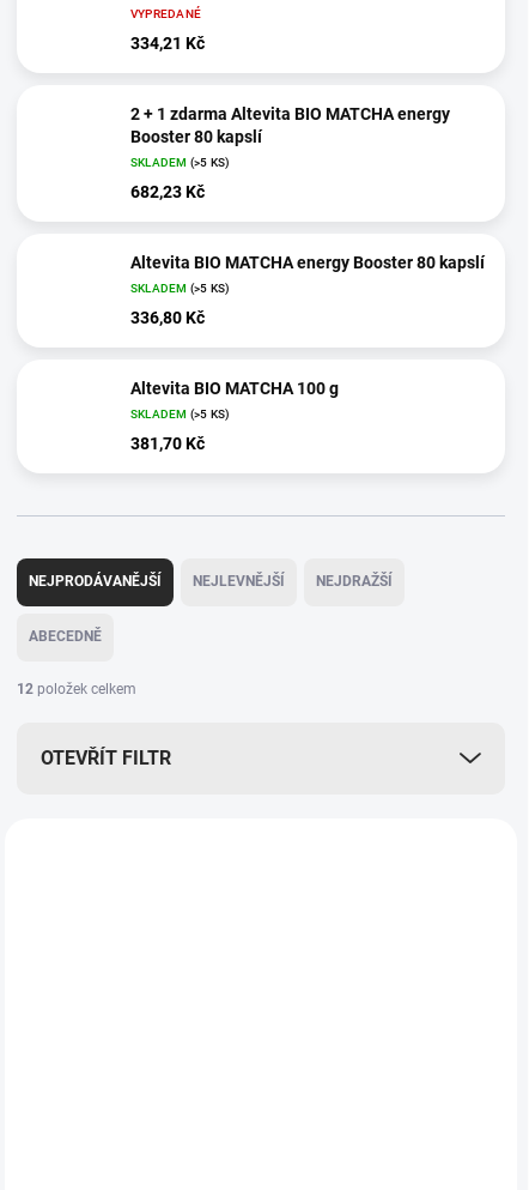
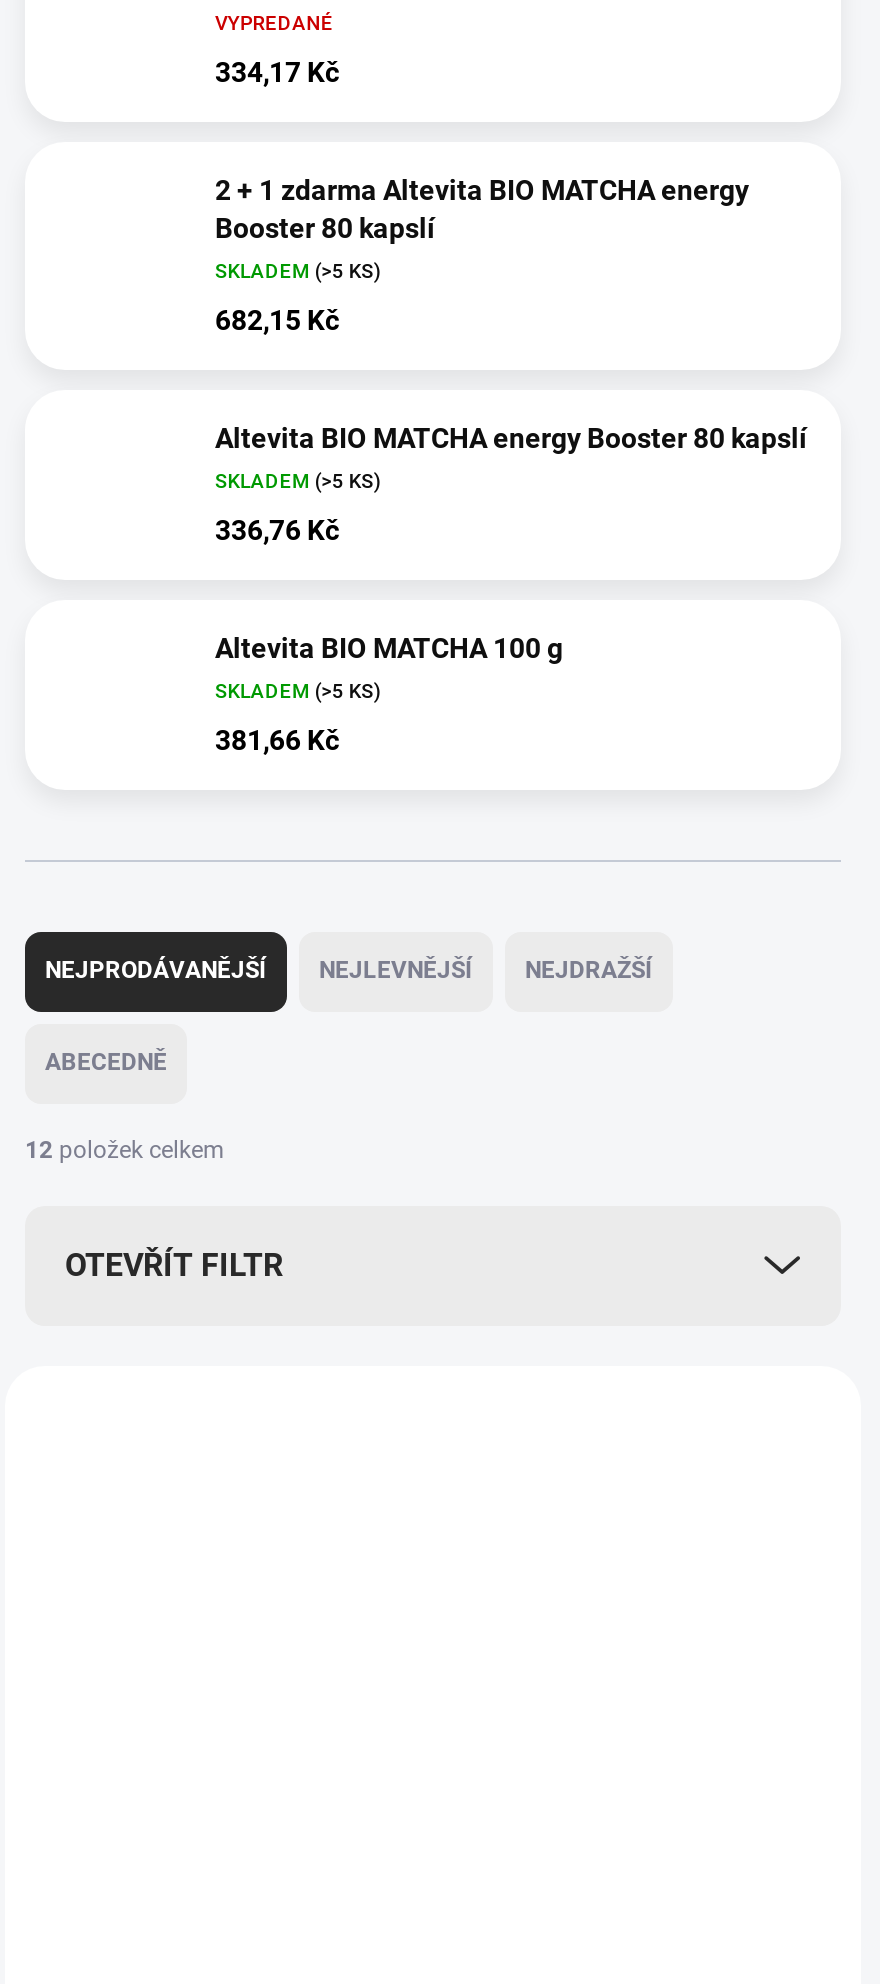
- 334,21 Kč
+ 334,17 Kč

- 682,23 Kč
+ 682,15 Kč

- 336,80 Kč
+ 336,76 Kč

- 381,70 Kč
+ 381,66 Kč
